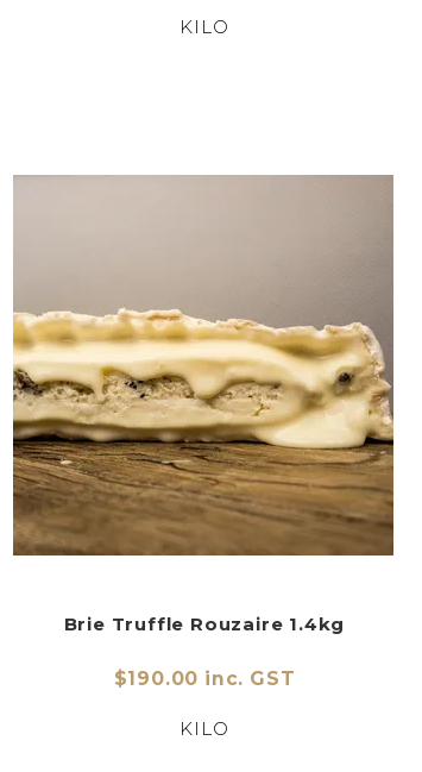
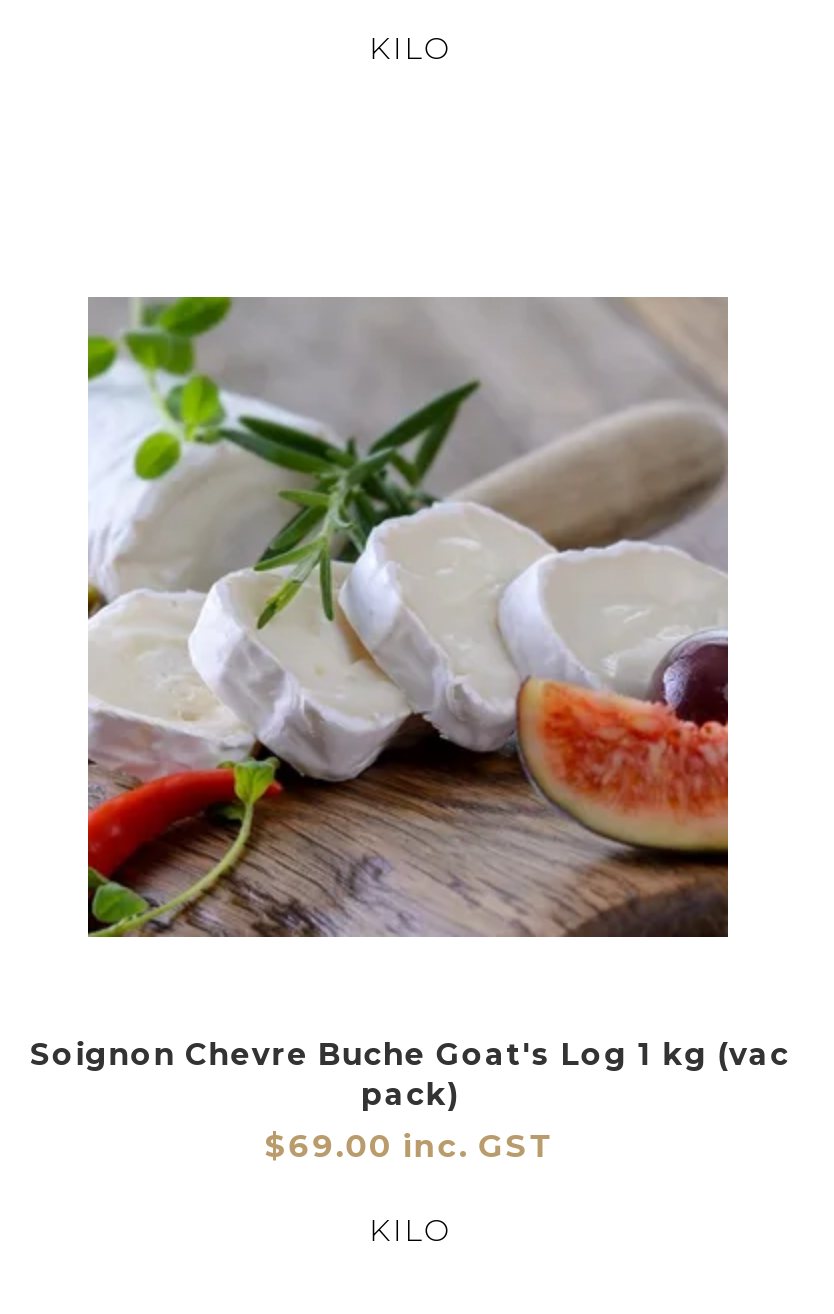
- [image]
+ [image]

- Brie Truffle Rouzaire 1.4kg
- $190.00 inc. GST
+ Soignon Chevre Buche Goat's Log 1 kg (vac
+ pack)
+ $69.00 inc. GST
